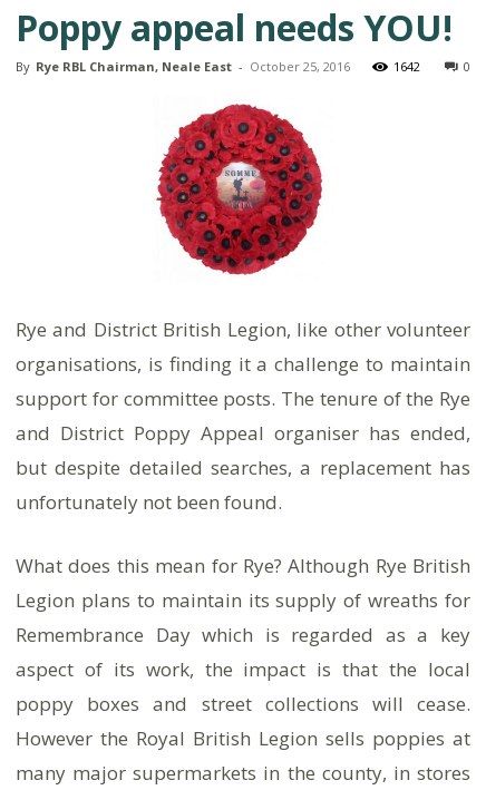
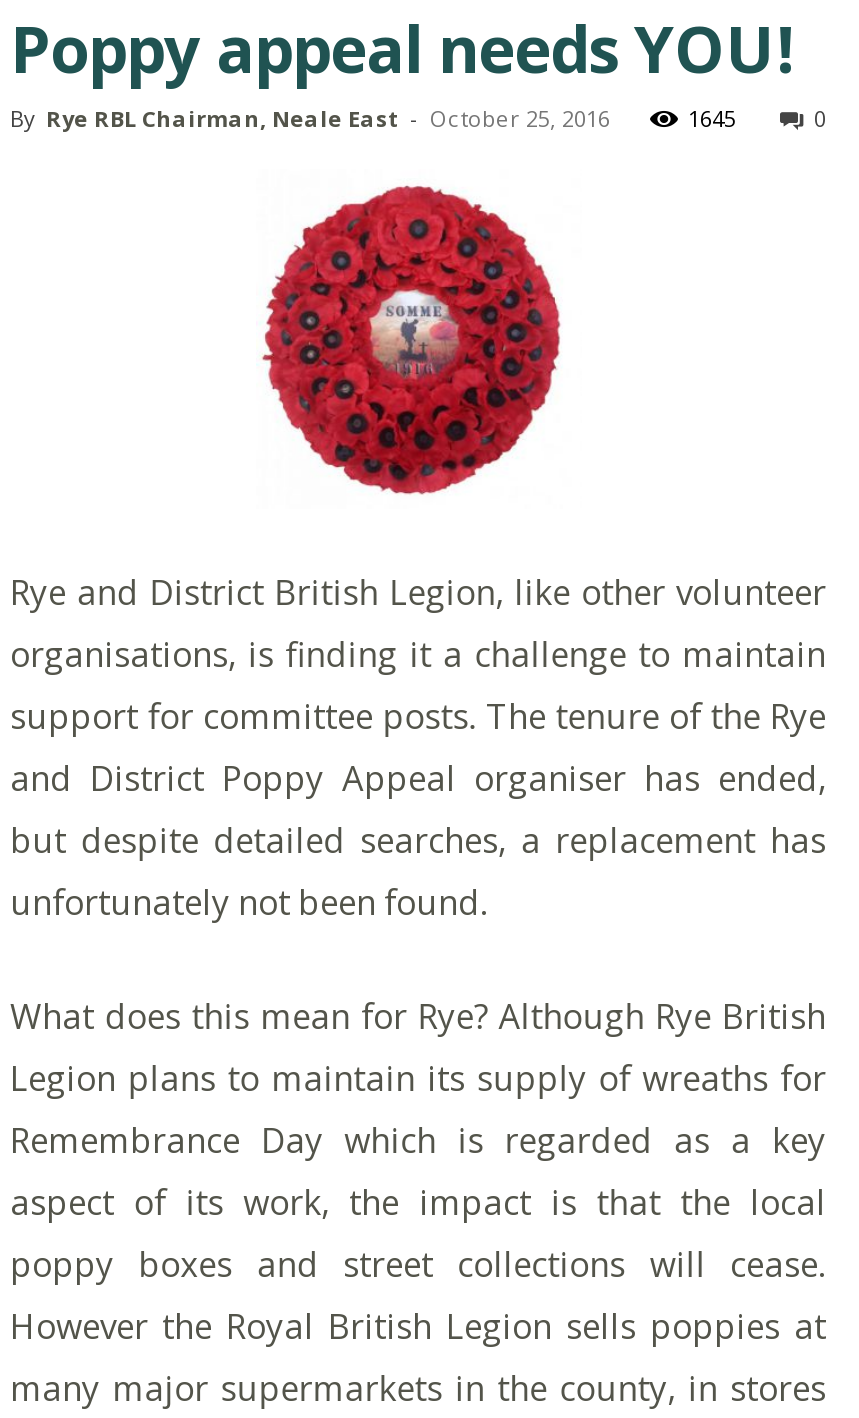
- 1642
+ 1645
